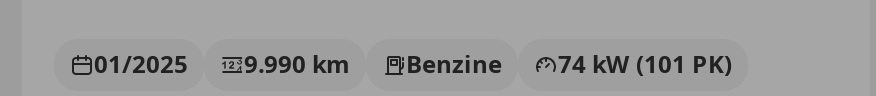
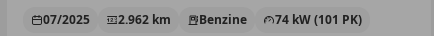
- 01/2025
- 9.990 km
+ 07/2025
+ 2.962 km
